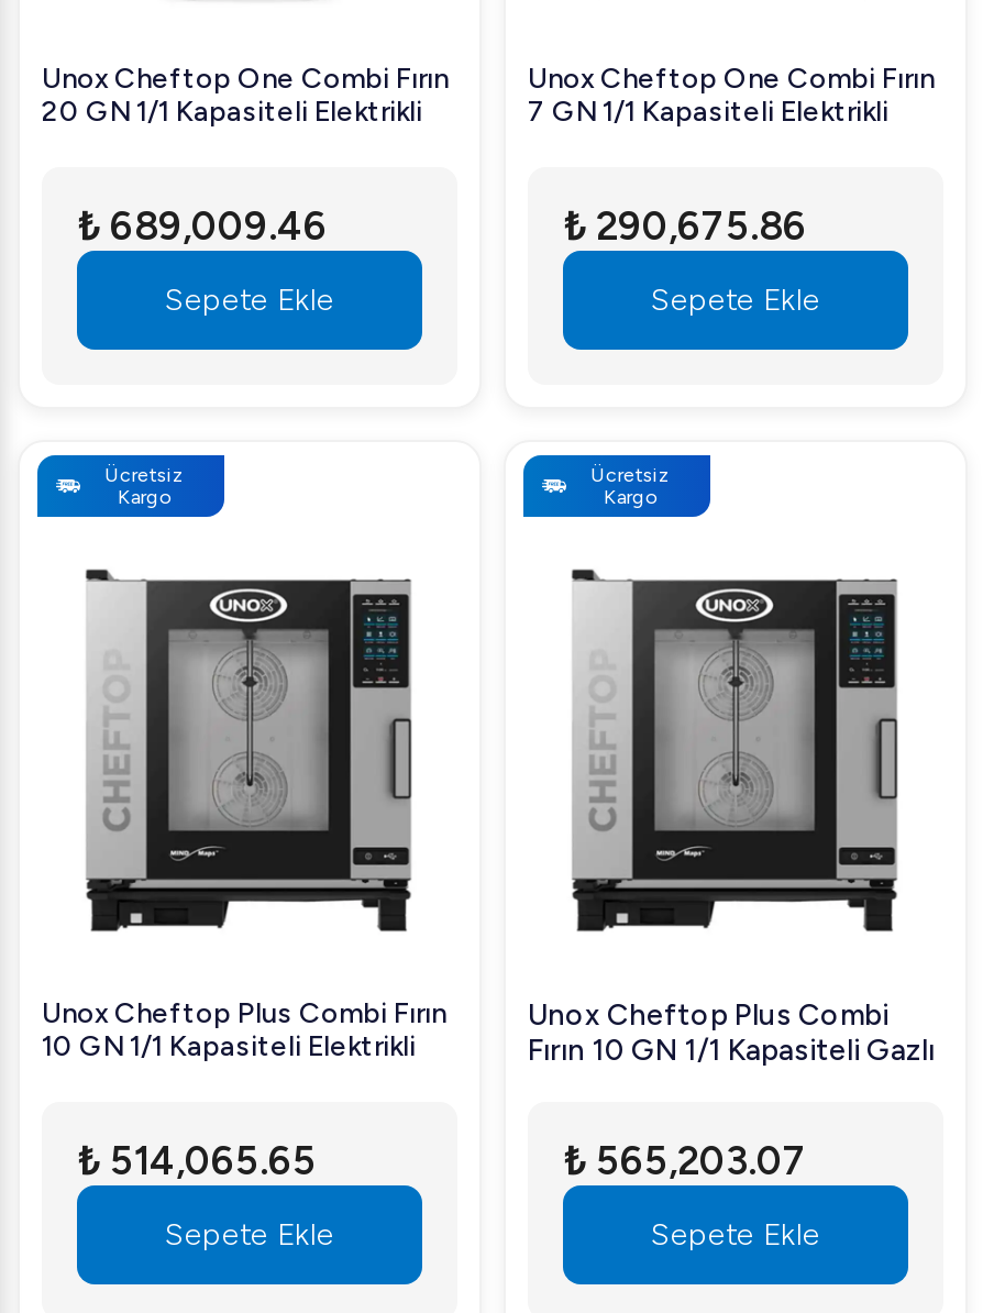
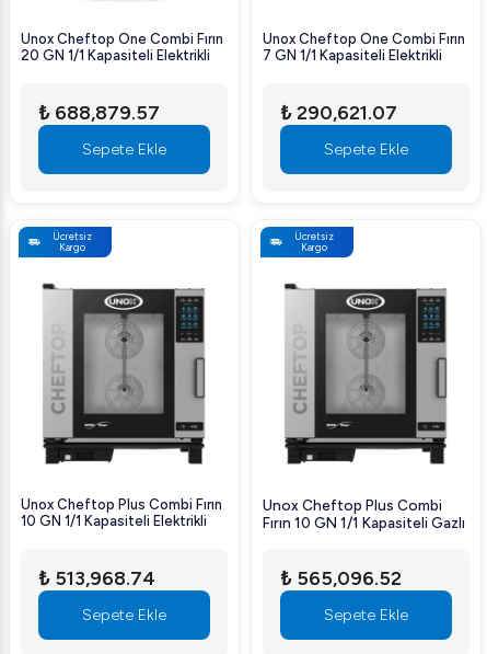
- ₺ 689,009.46
+ ₺ 688,879.57

- ₺ 290,675.86
+ ₺ 290,621.07

- ₺ 514,065.65
+ ₺ 513,968.74

- ₺ 565,203.07
+ ₺ 565,096.52
